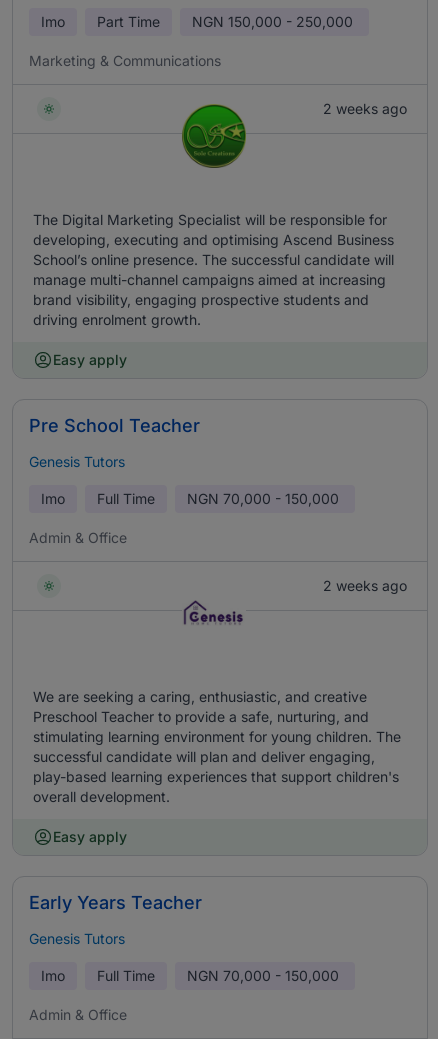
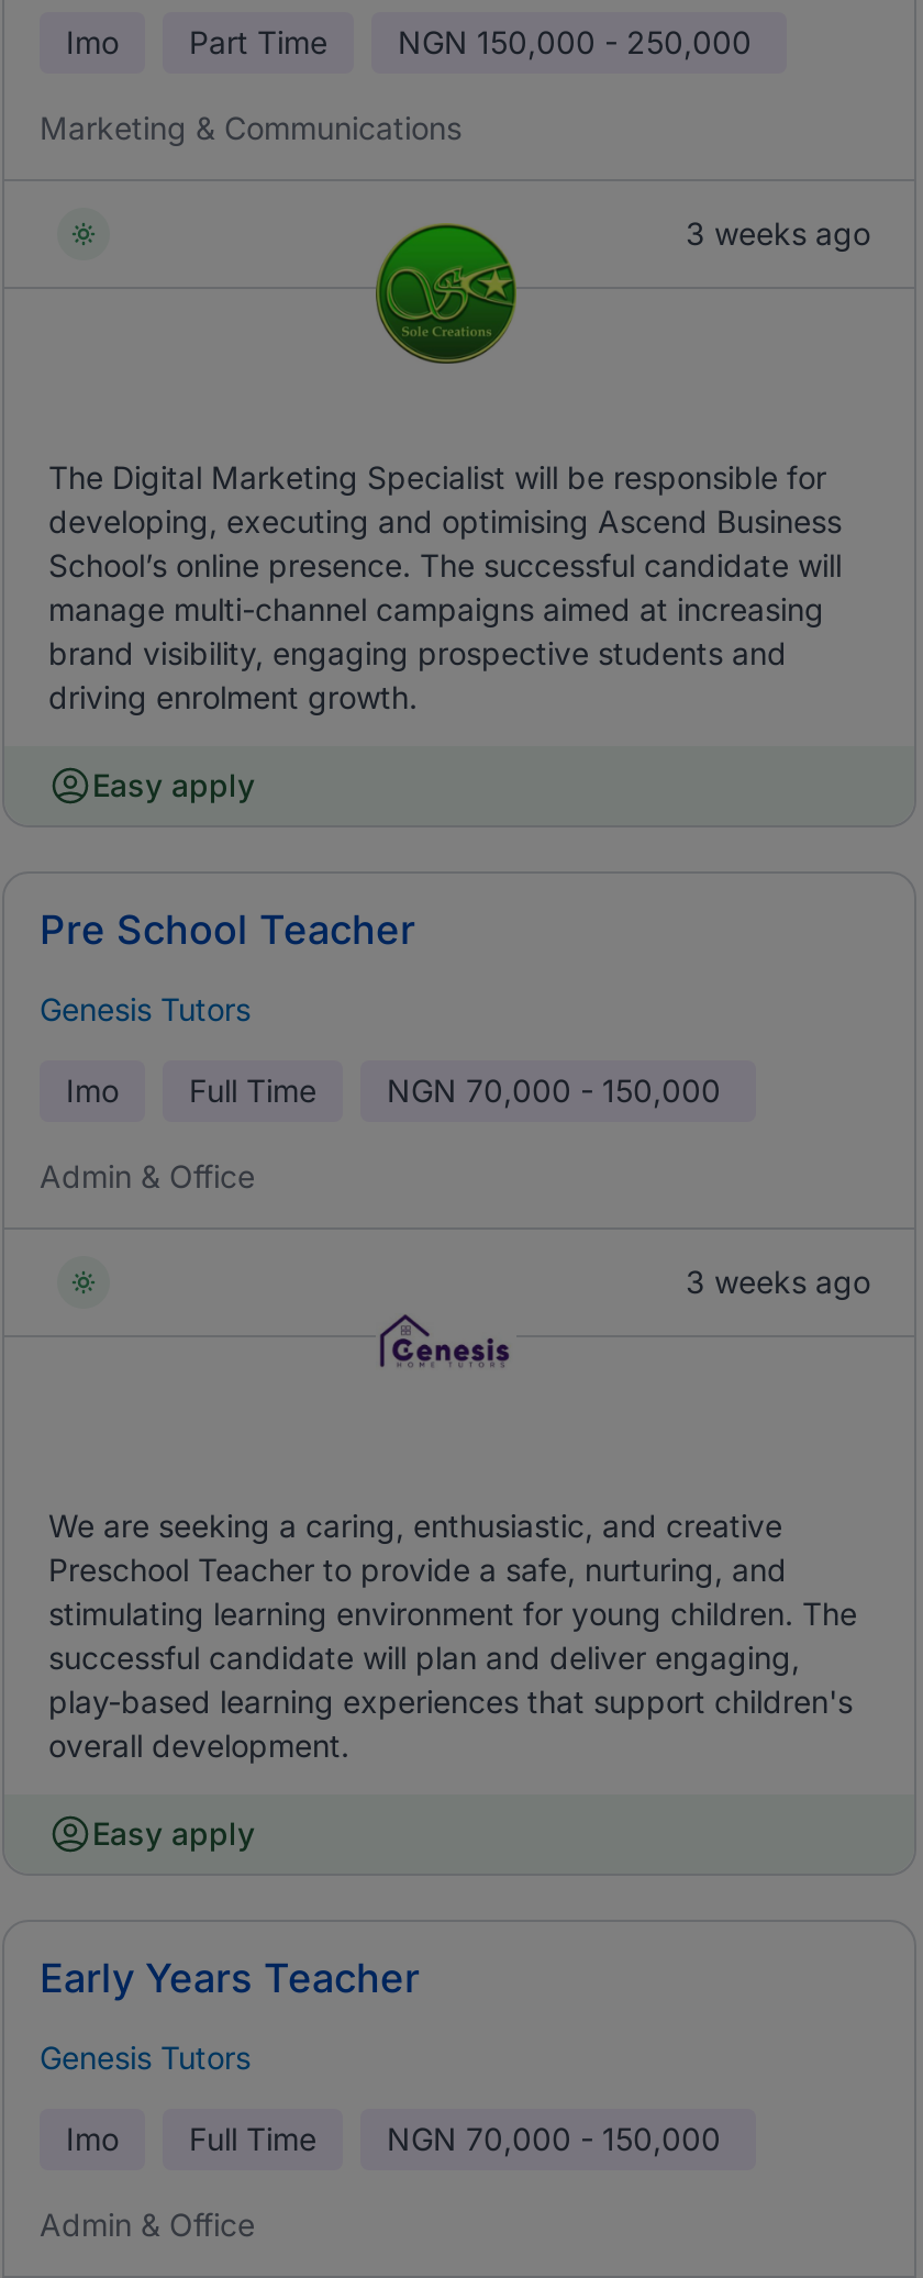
- 2 weeks ago
+ 3 weeks ago

- 2 weeks ago
+ 3 weeks ago
